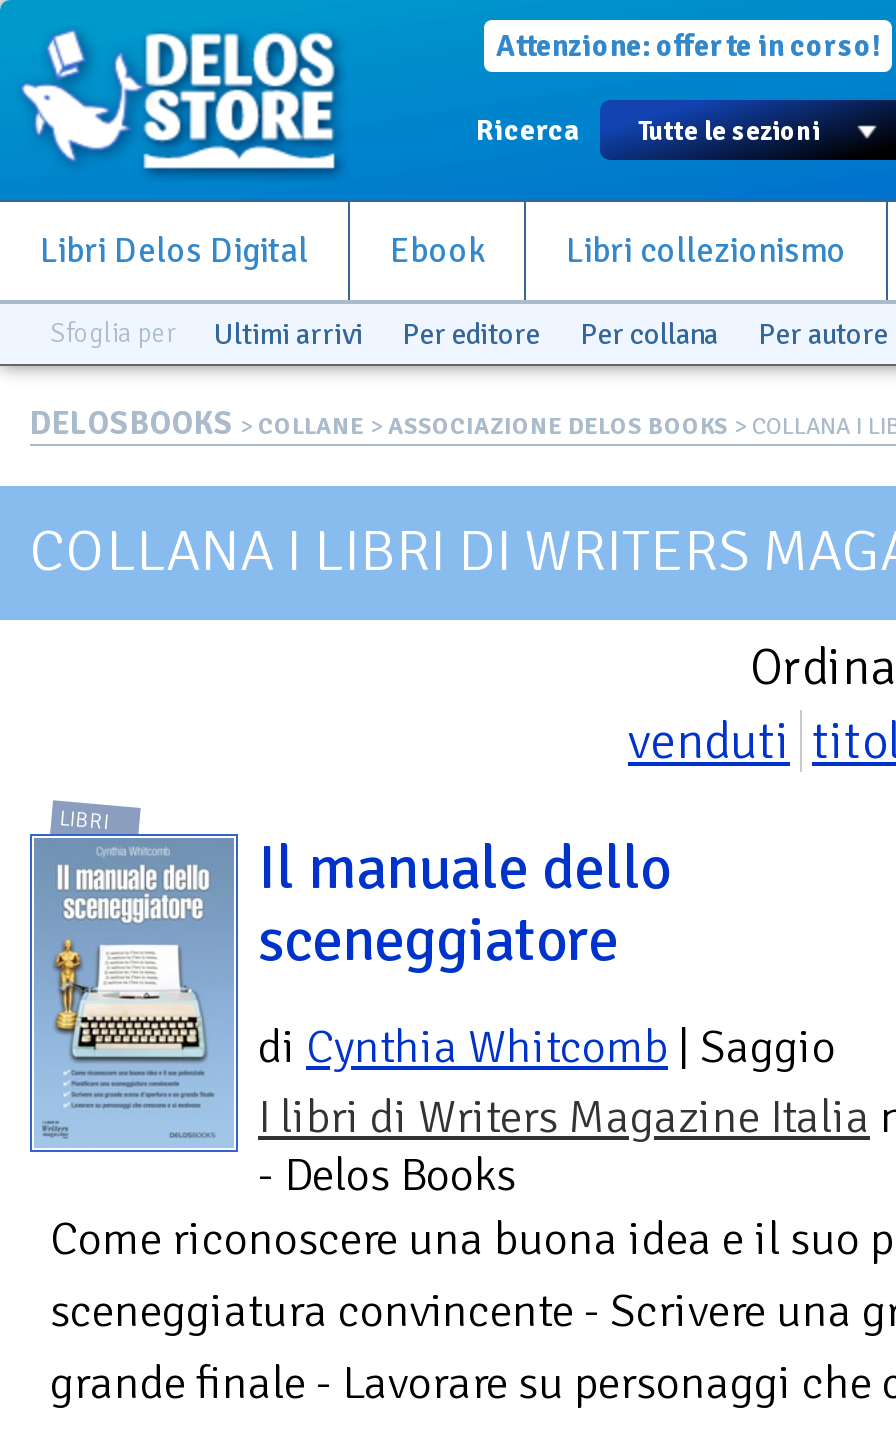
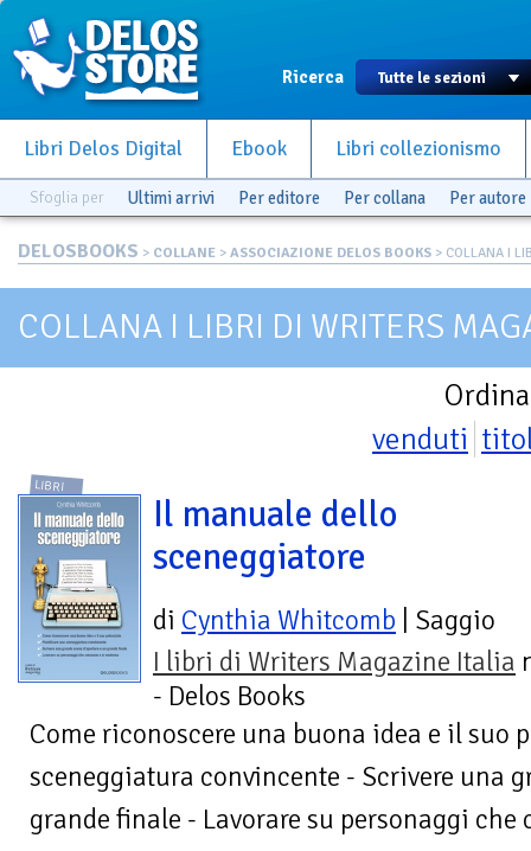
- Attenzione: offerte in corso!
